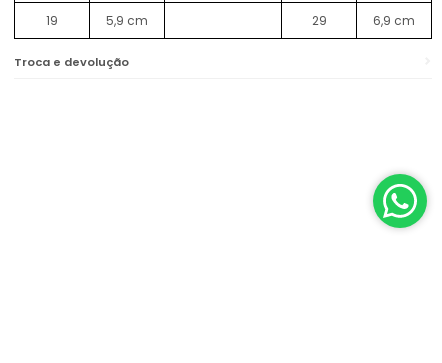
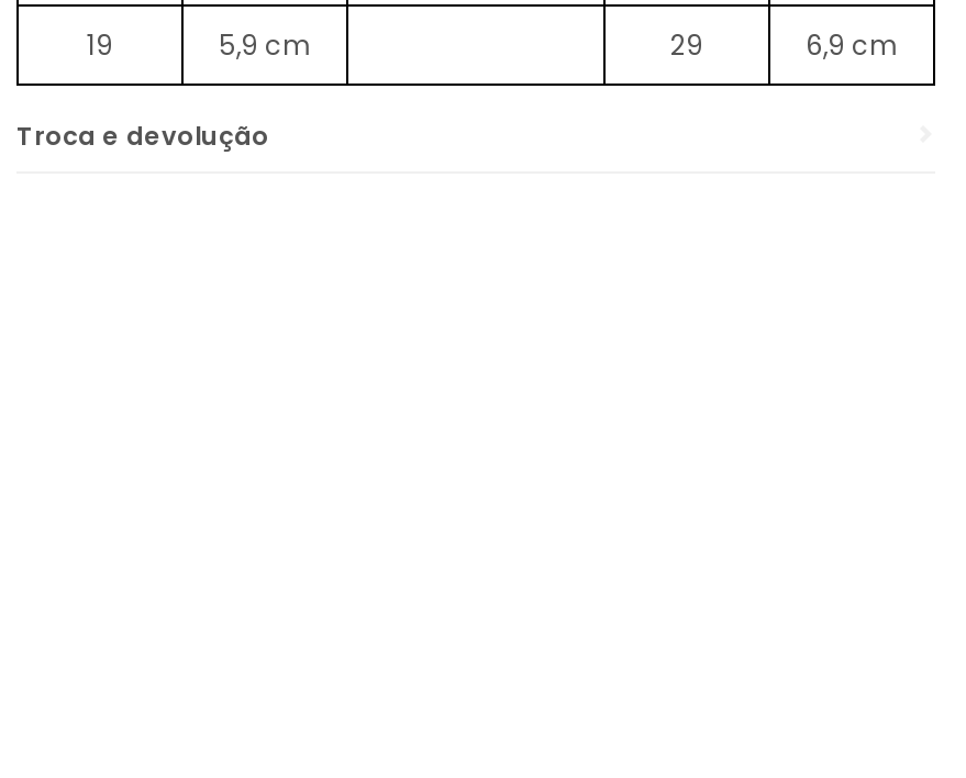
- [image]
